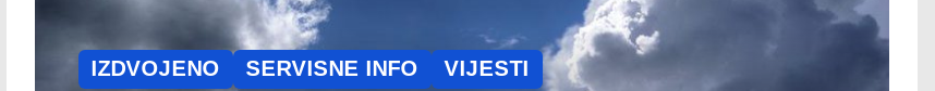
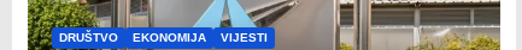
- IZDVOJENO
- SERVISNE INFO
+ DRUŠTVO
+ EKONOMIJA
